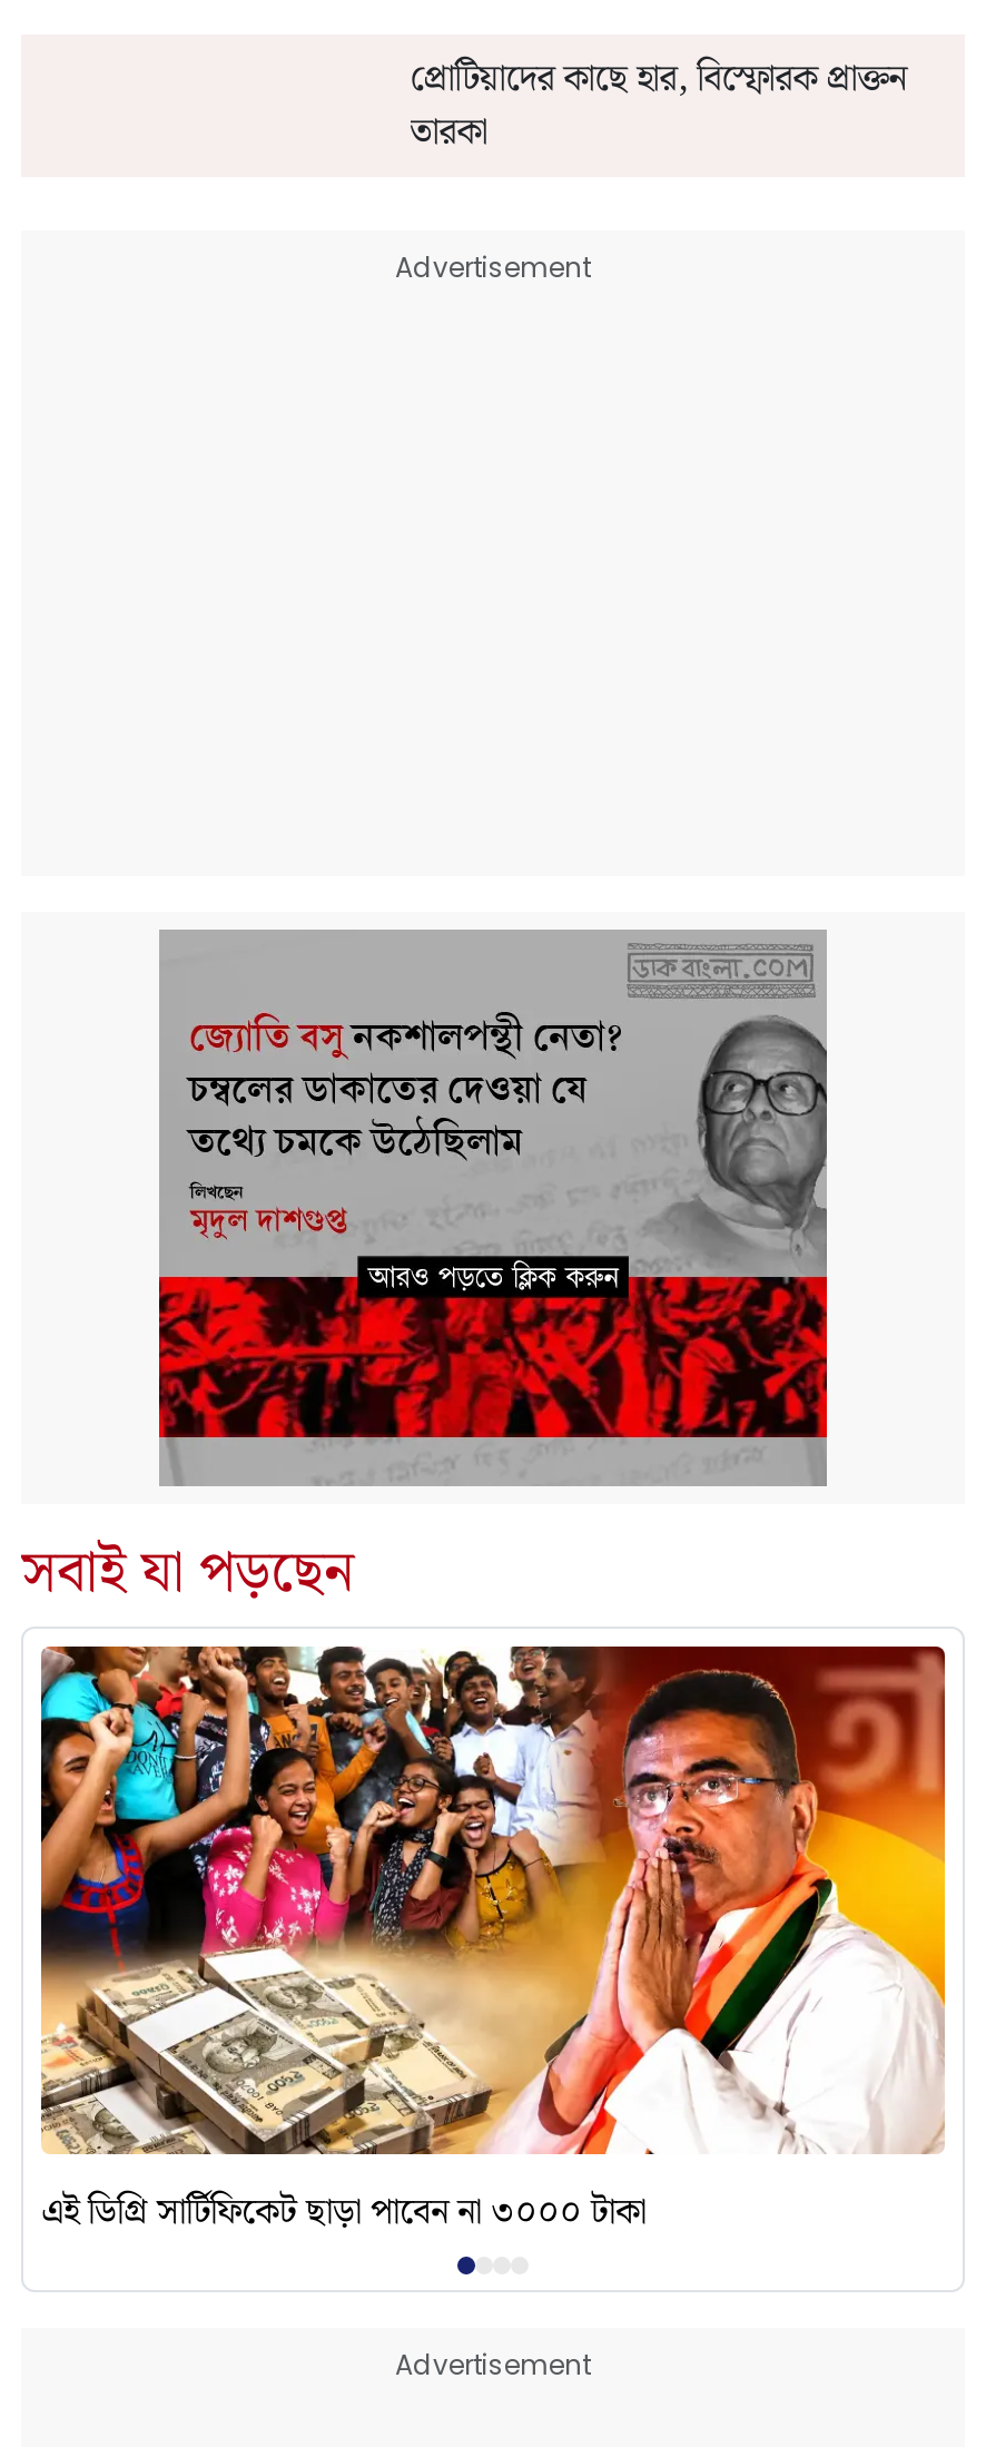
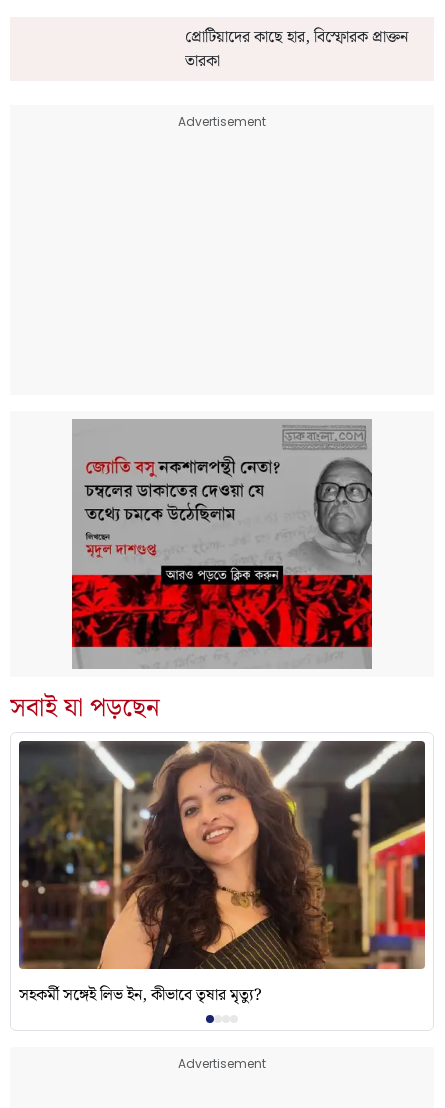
- [image]
- এই ডিগ্রি সার্টিফিকেট ছাড়া পাবেন না ৩০০০ টাকা
+ [image]
+ সহকর্মী সঙ্গেই লিভ ইন, কীভাবে তৃষার মৃত্যু?
